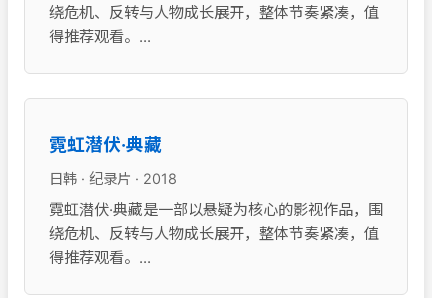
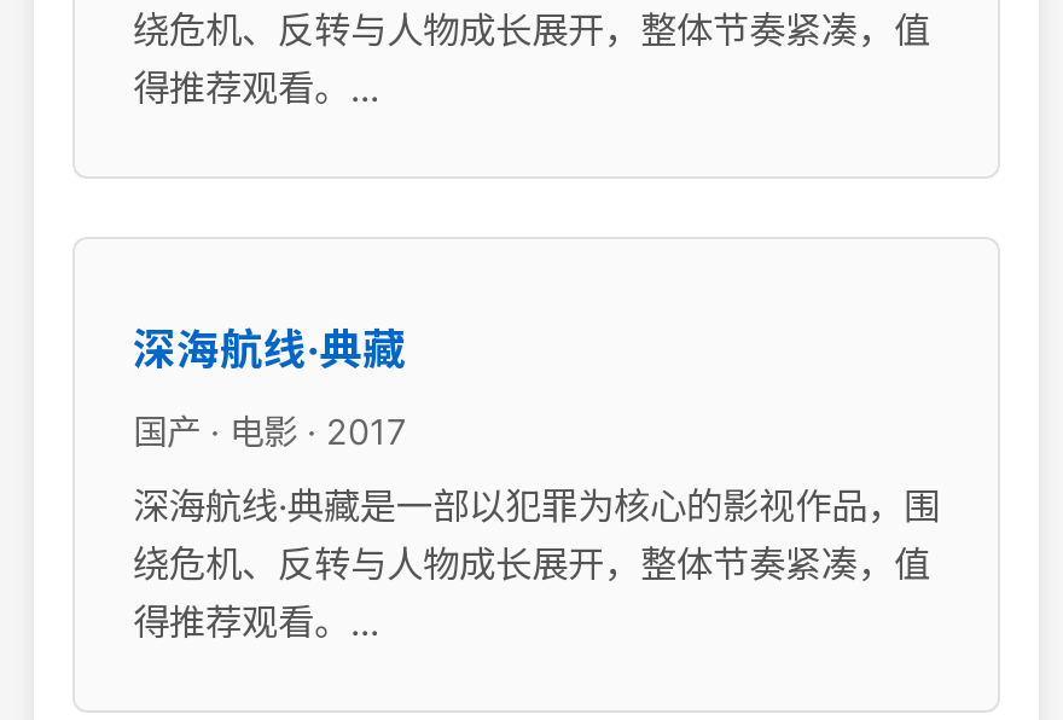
- 霓虹潜伏·典藏
+ 深海航线·典藏

- 日韩 · 纪录片 · 2018
+ 国产 · 电影 · 2017

- 霓虹潜伏·典藏是一部以悬疑为核心的影视作品，围
+ 深海航线·典藏是一部以犯罪为核心的影视作品，围
